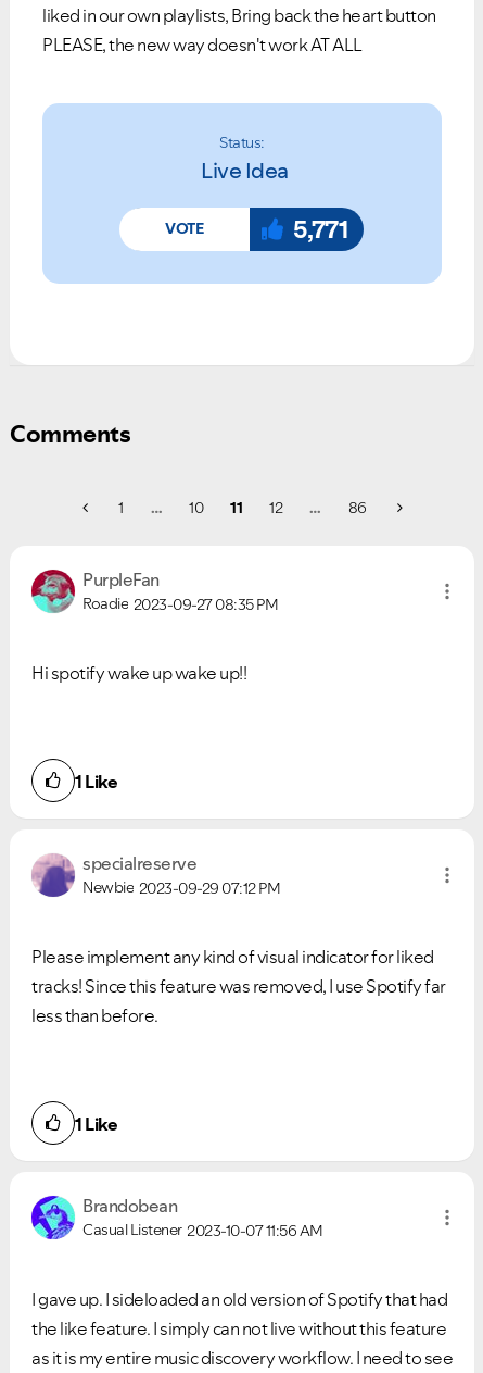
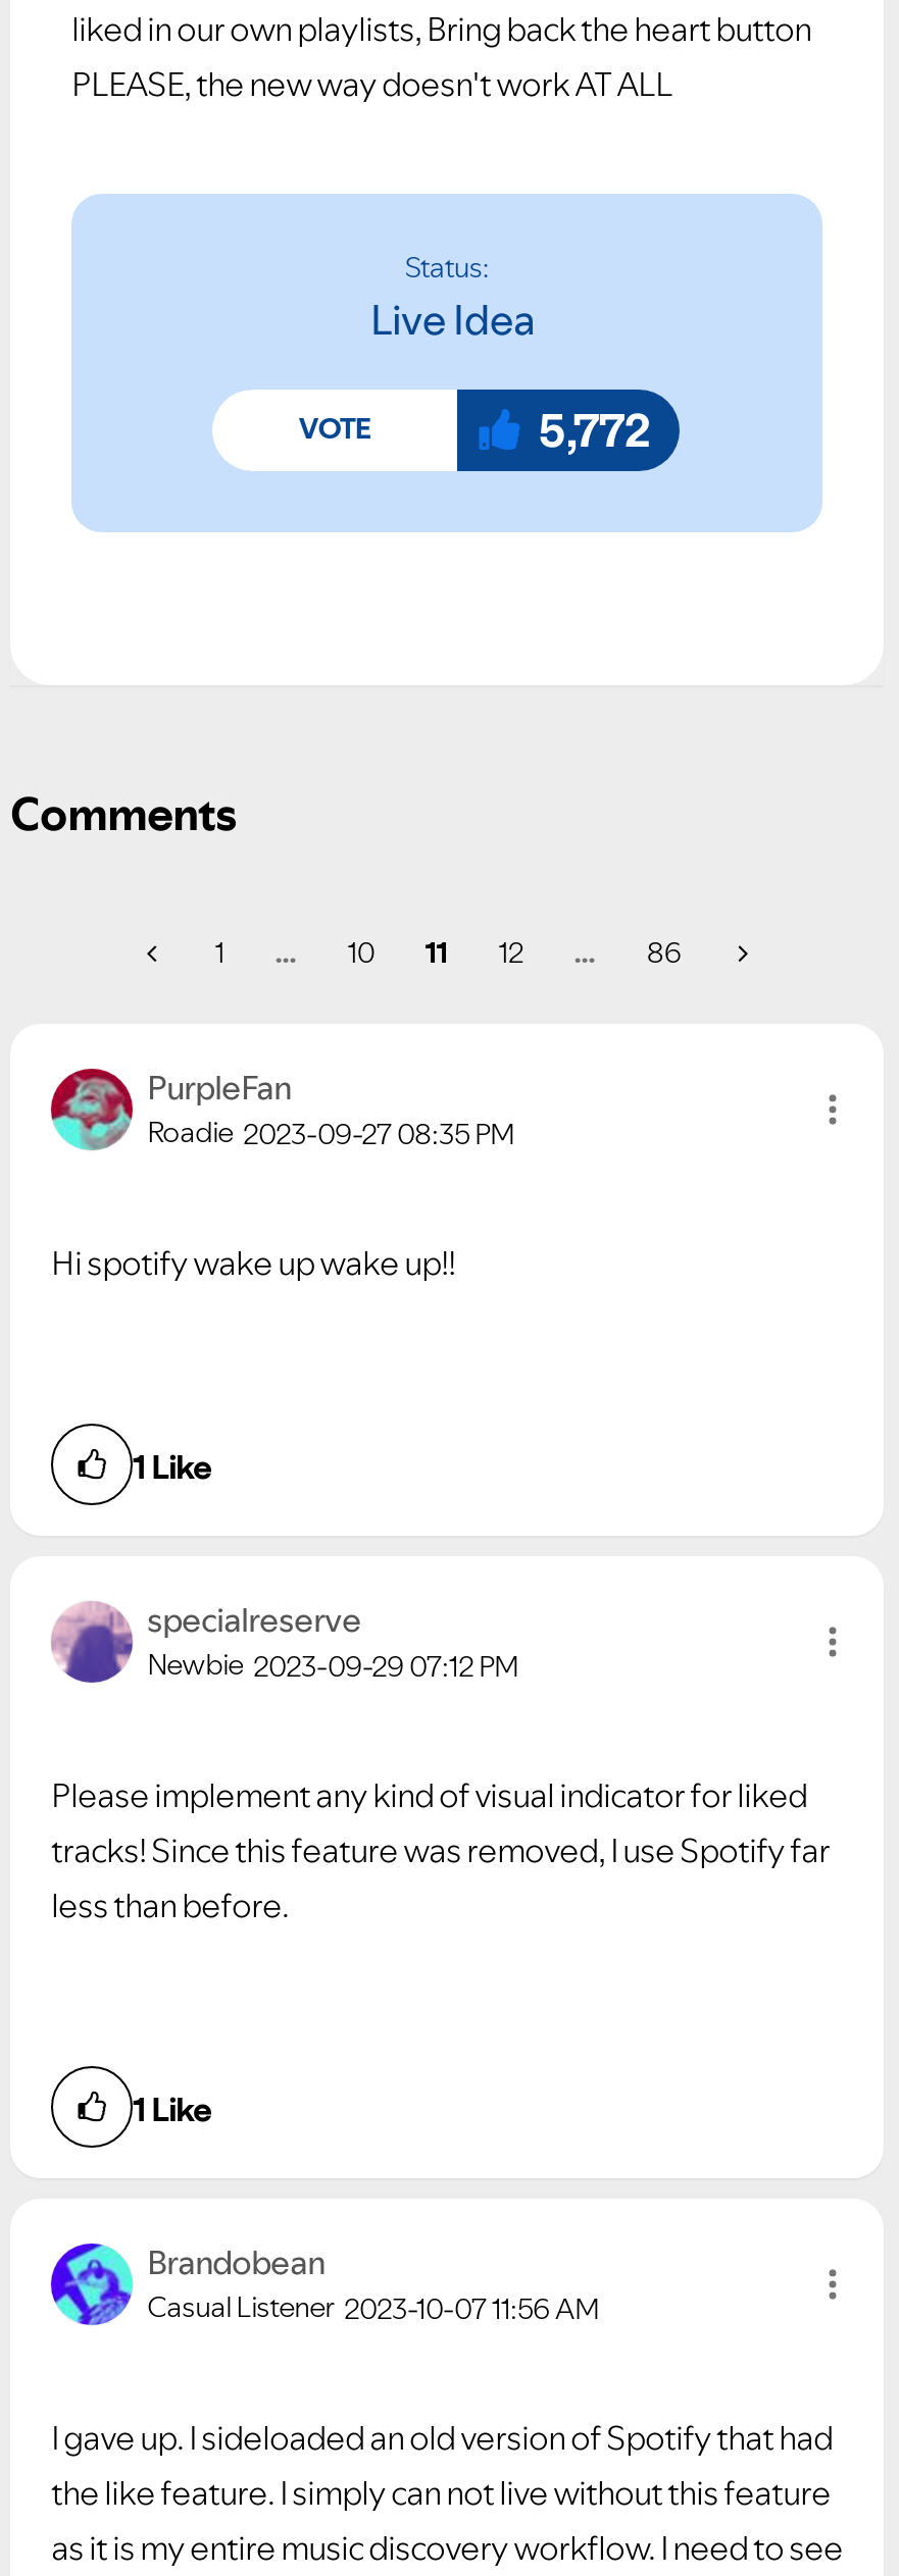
- 5,771
+ 5,772
